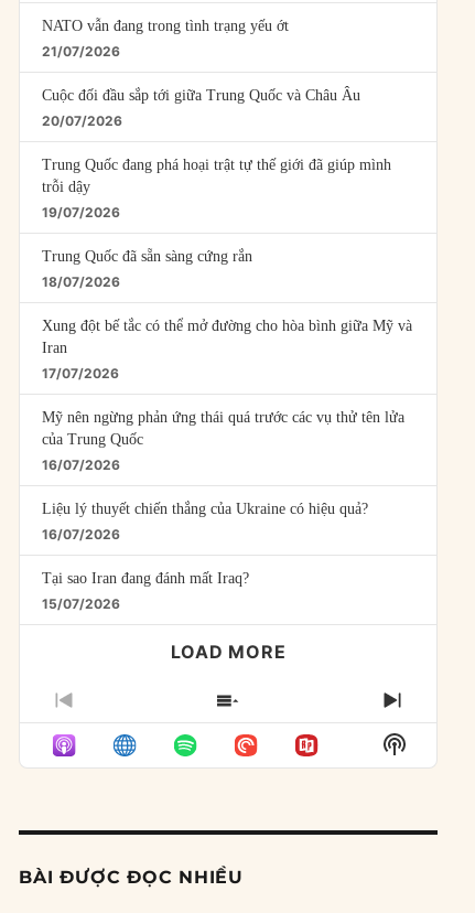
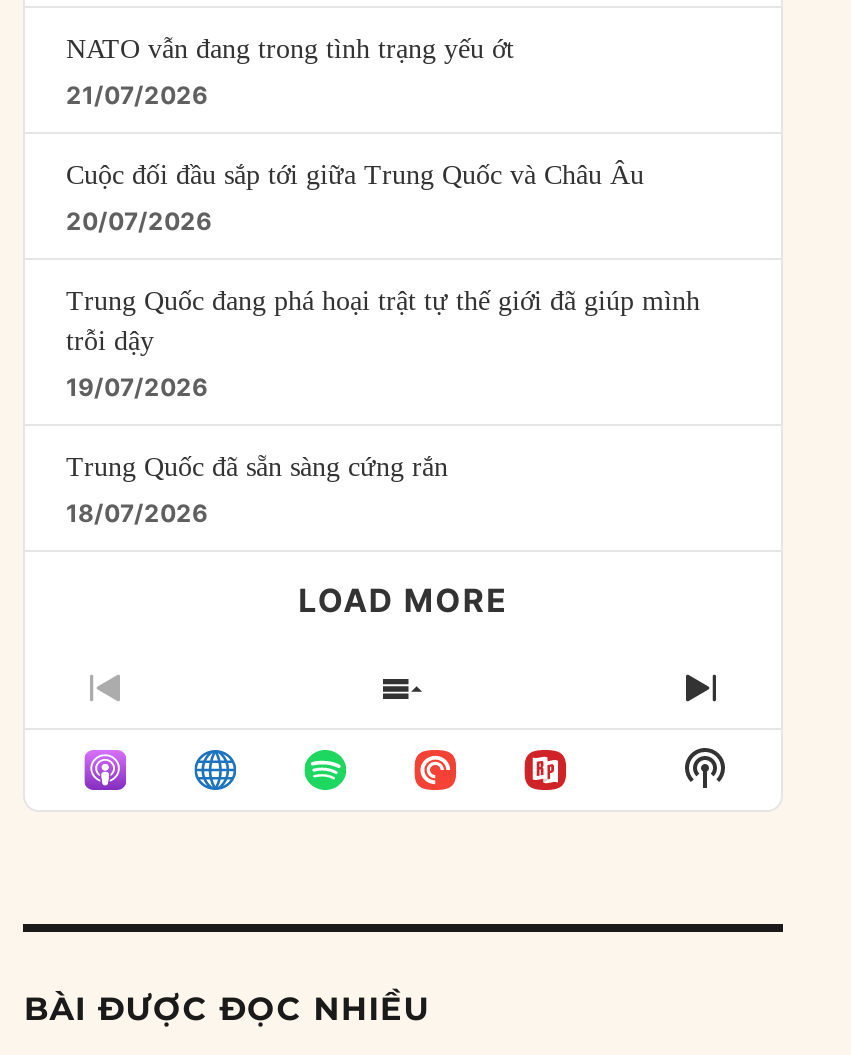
- Xung đột bế tắc có thể mở đường cho hòa bình giữa Mỹ và
- Iran
- 17/07/2026
- Mỹ nên ngừng phản ứng thái quá trước các vụ thử tên lửa
- của Trung Quốc
- 16/07/2026
- Liệu lý thuyết chiến thắng của Ukraine có hiệu quả?
- 16/07/2026
- Tại sao Iran đang đánh mất Iraq?
- 15/07/2026
